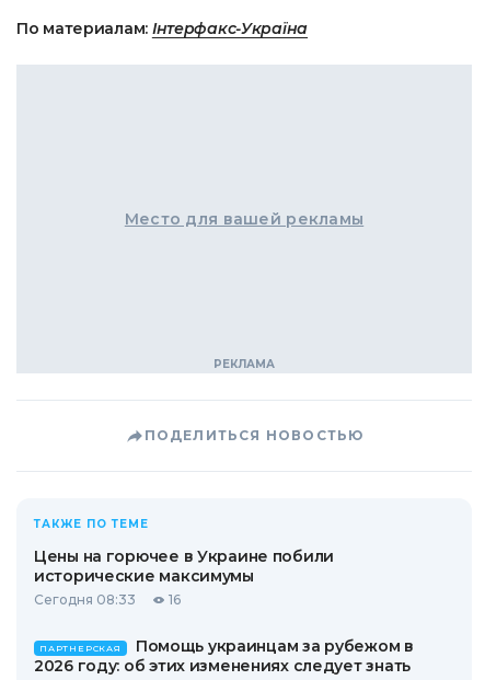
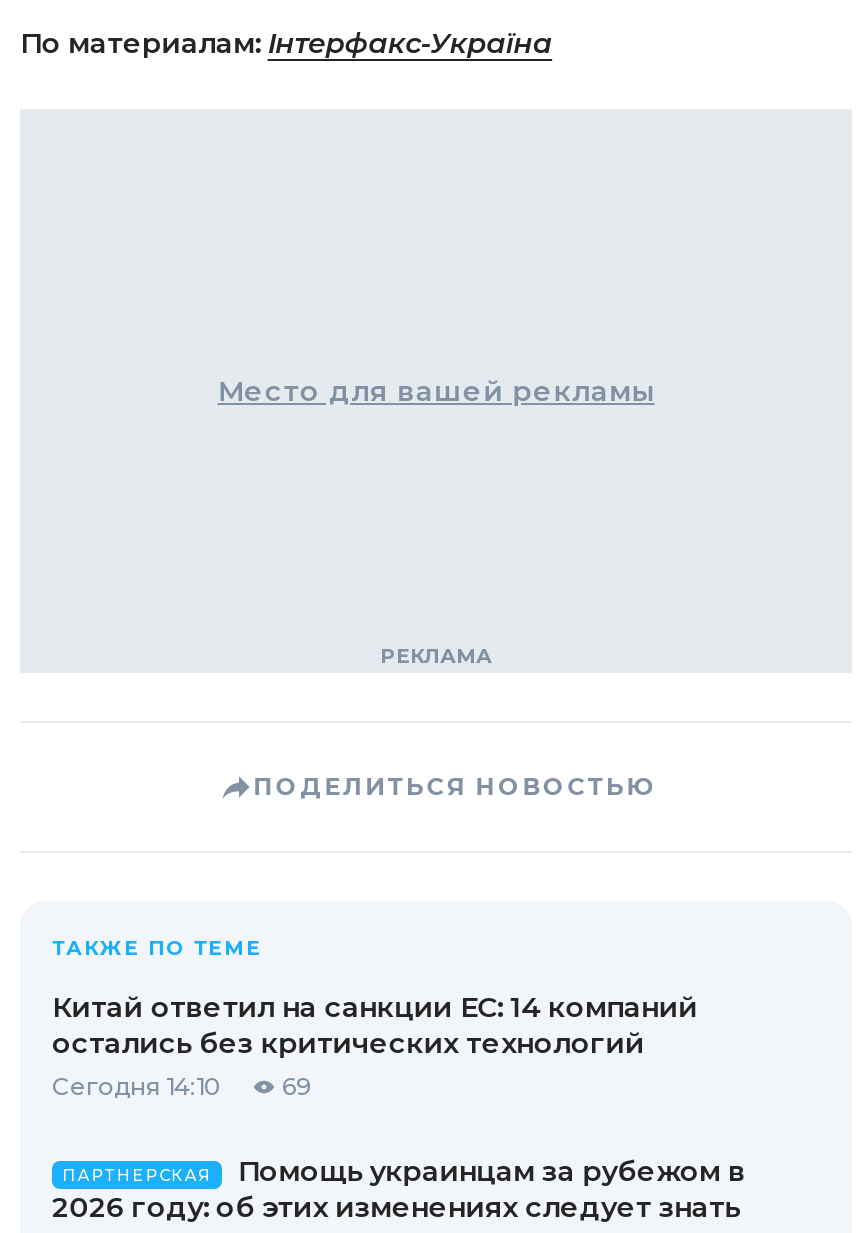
- Цены на горючее в Украине побили
- исторические максимумы
- Сегодня 08:33
- 16
+ Китай ответил на санкции ЕС: 14 компаний
+ остались без критических технологий
+ Сегодня 14:10
+ 69
